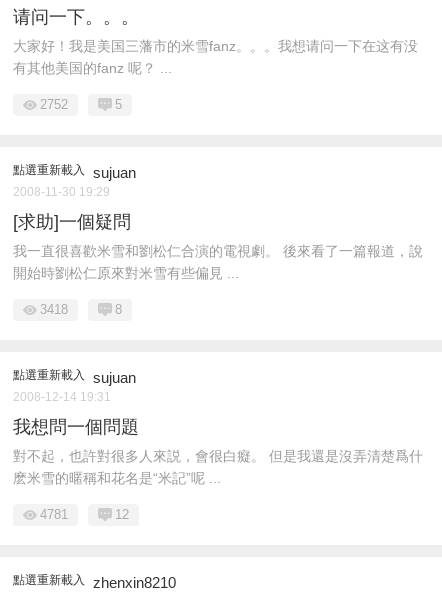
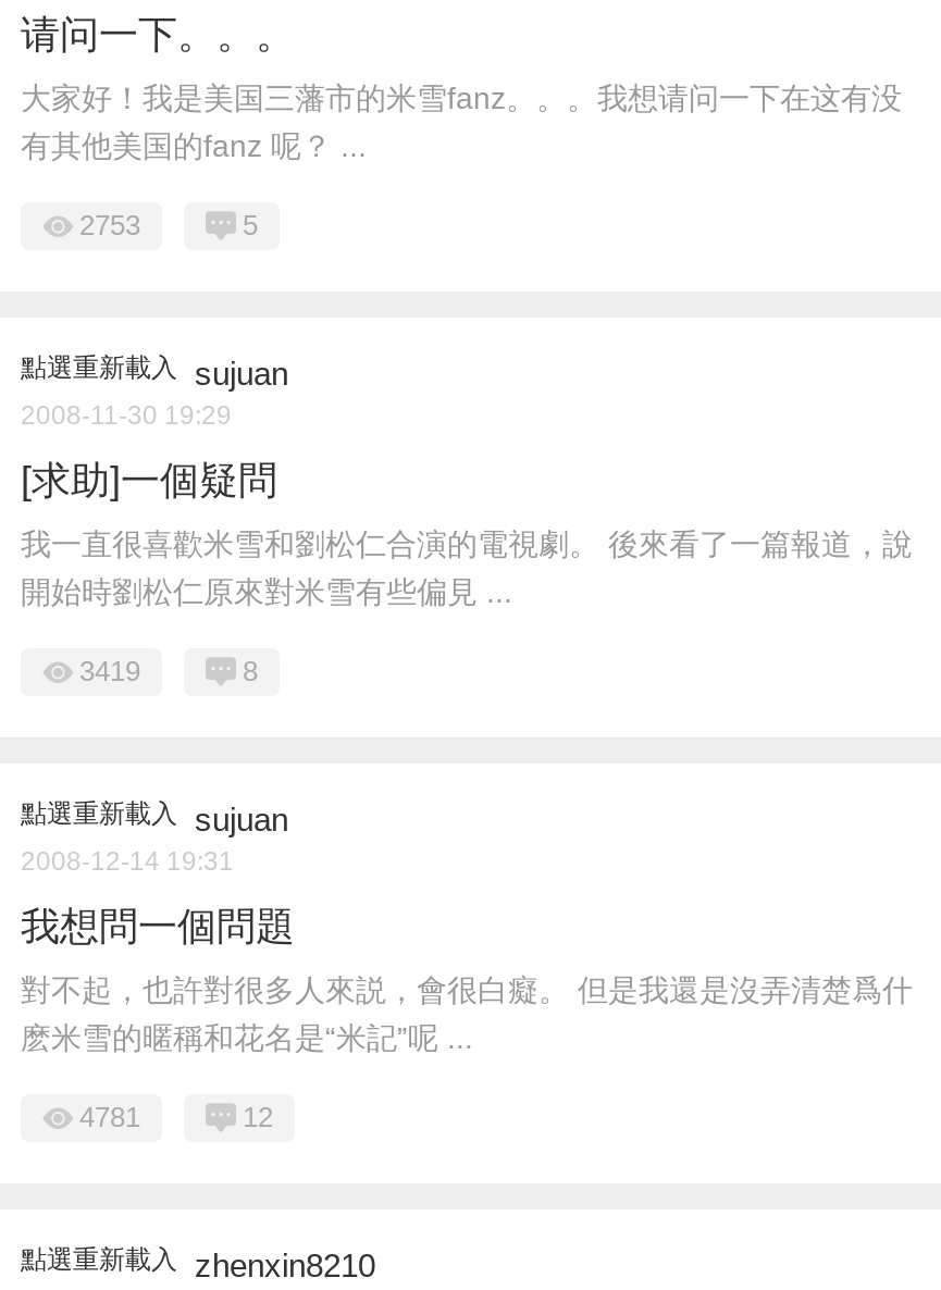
- 2752
+ 2753

- 3418
+ 3419
